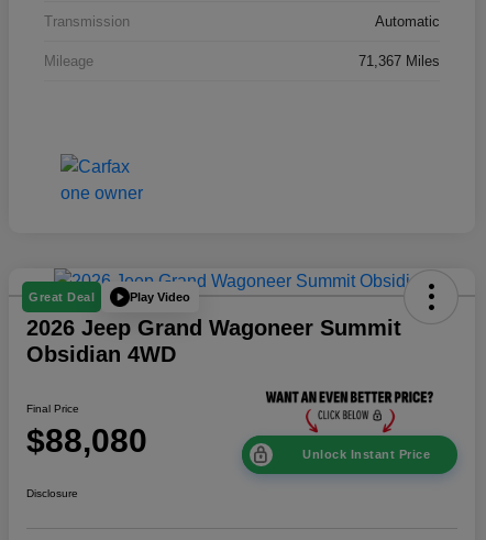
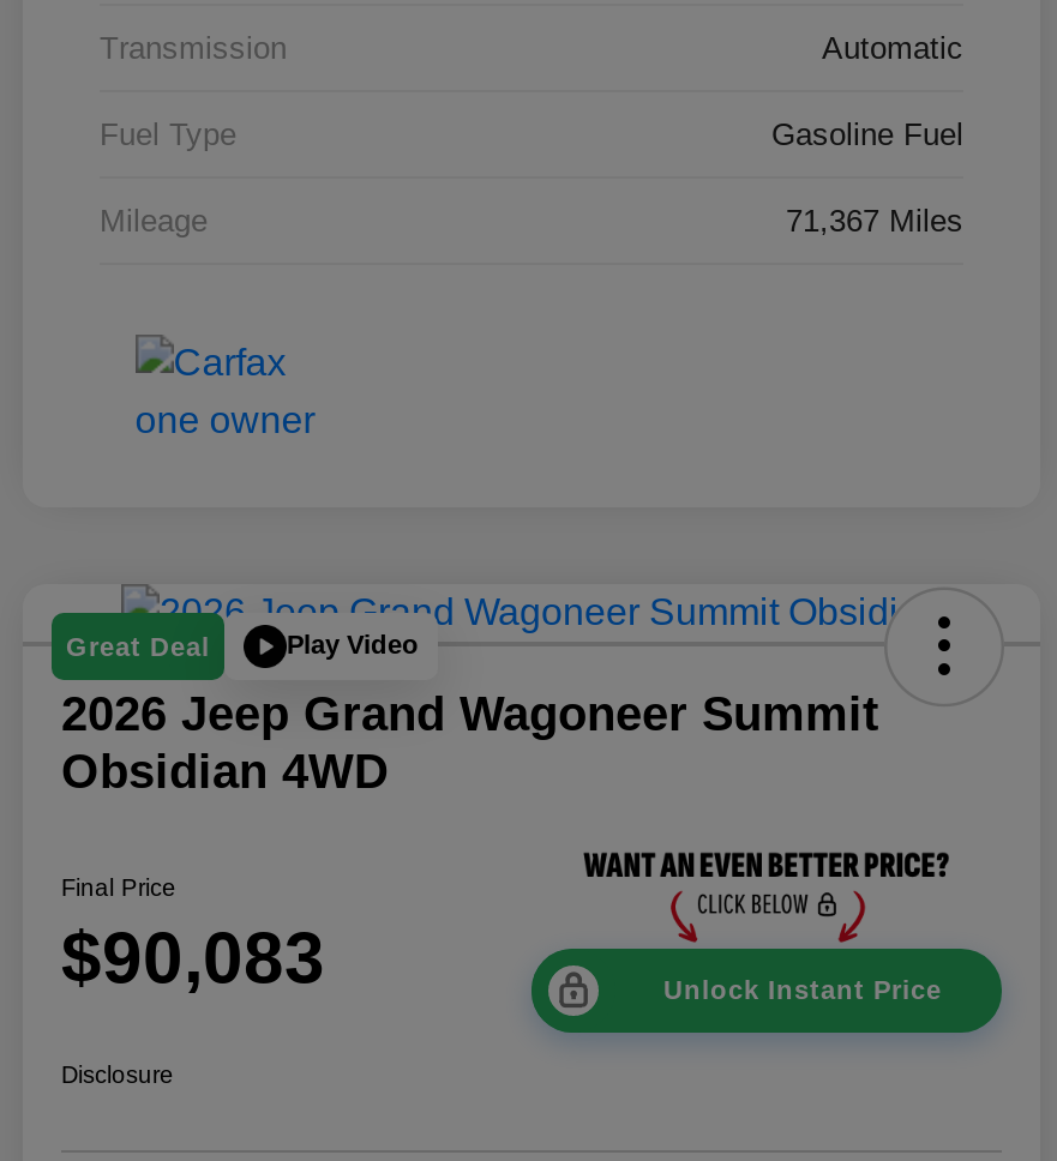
+ Fuel Type
+ Gasoline Fuel

moved down: Mileage | 71,367 Miles

- $88,080
+ $90,083
